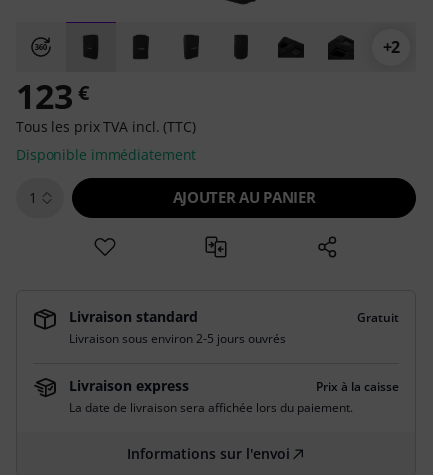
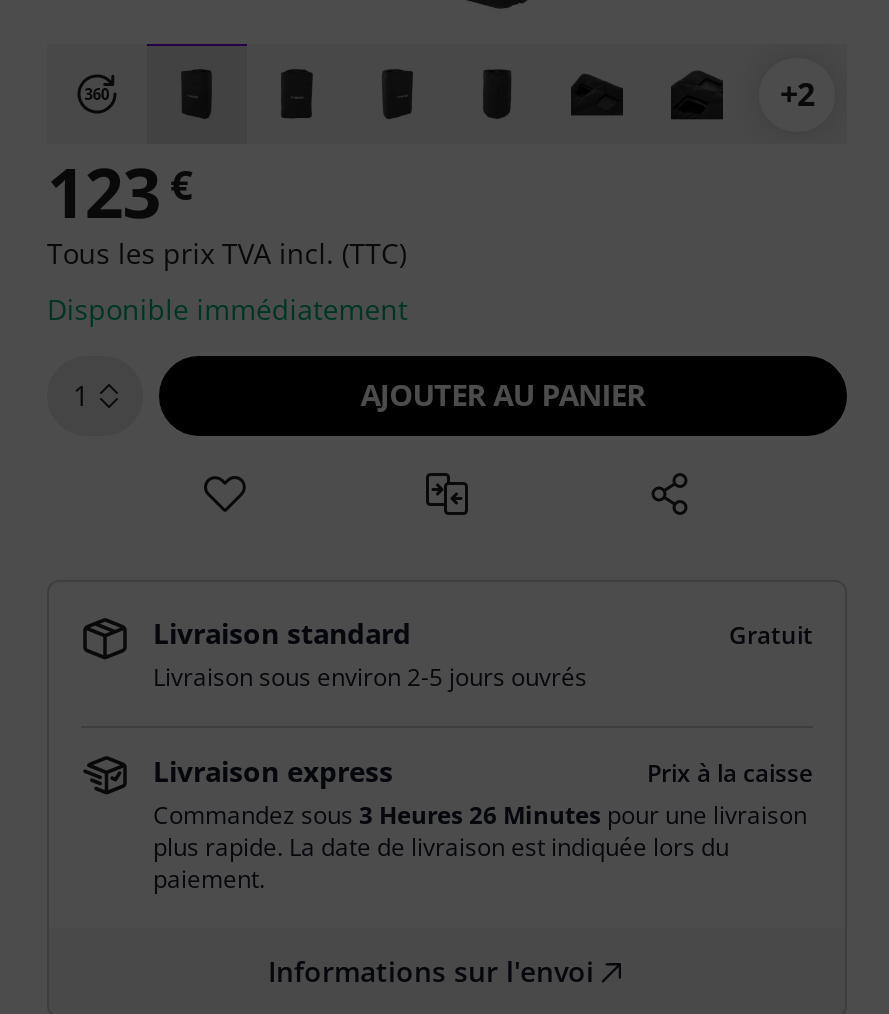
- La date de livraison sera affichée lors du paiement.
+ Commandez sous 3 Heures 26 Minutes pour une livraison
+ plus rapide. La date de livraison est indiquée lors du
+ paiement.
